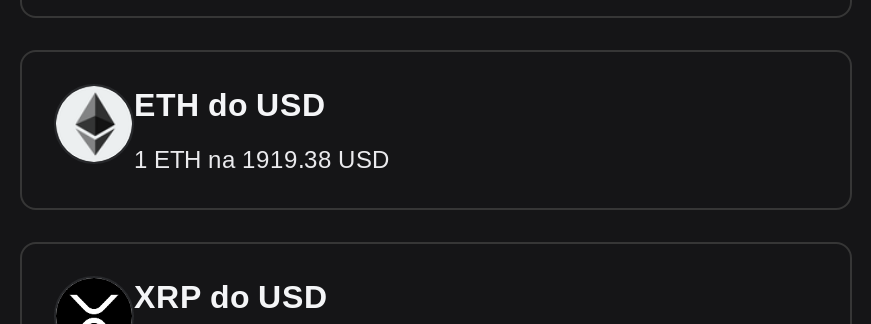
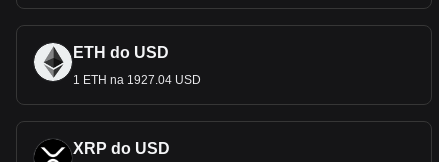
- 1 ETH na 1919.38 USD
+ 1 ETH na 1927.04 USD
